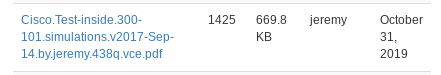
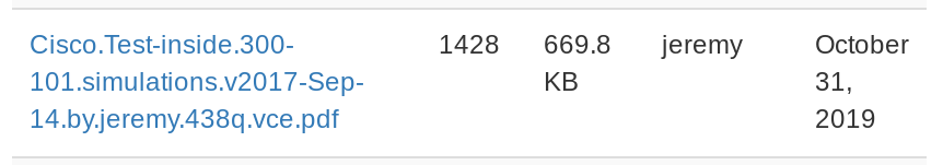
- 1425 669.8 jeremy
+ 1428 669.8 jeremy
